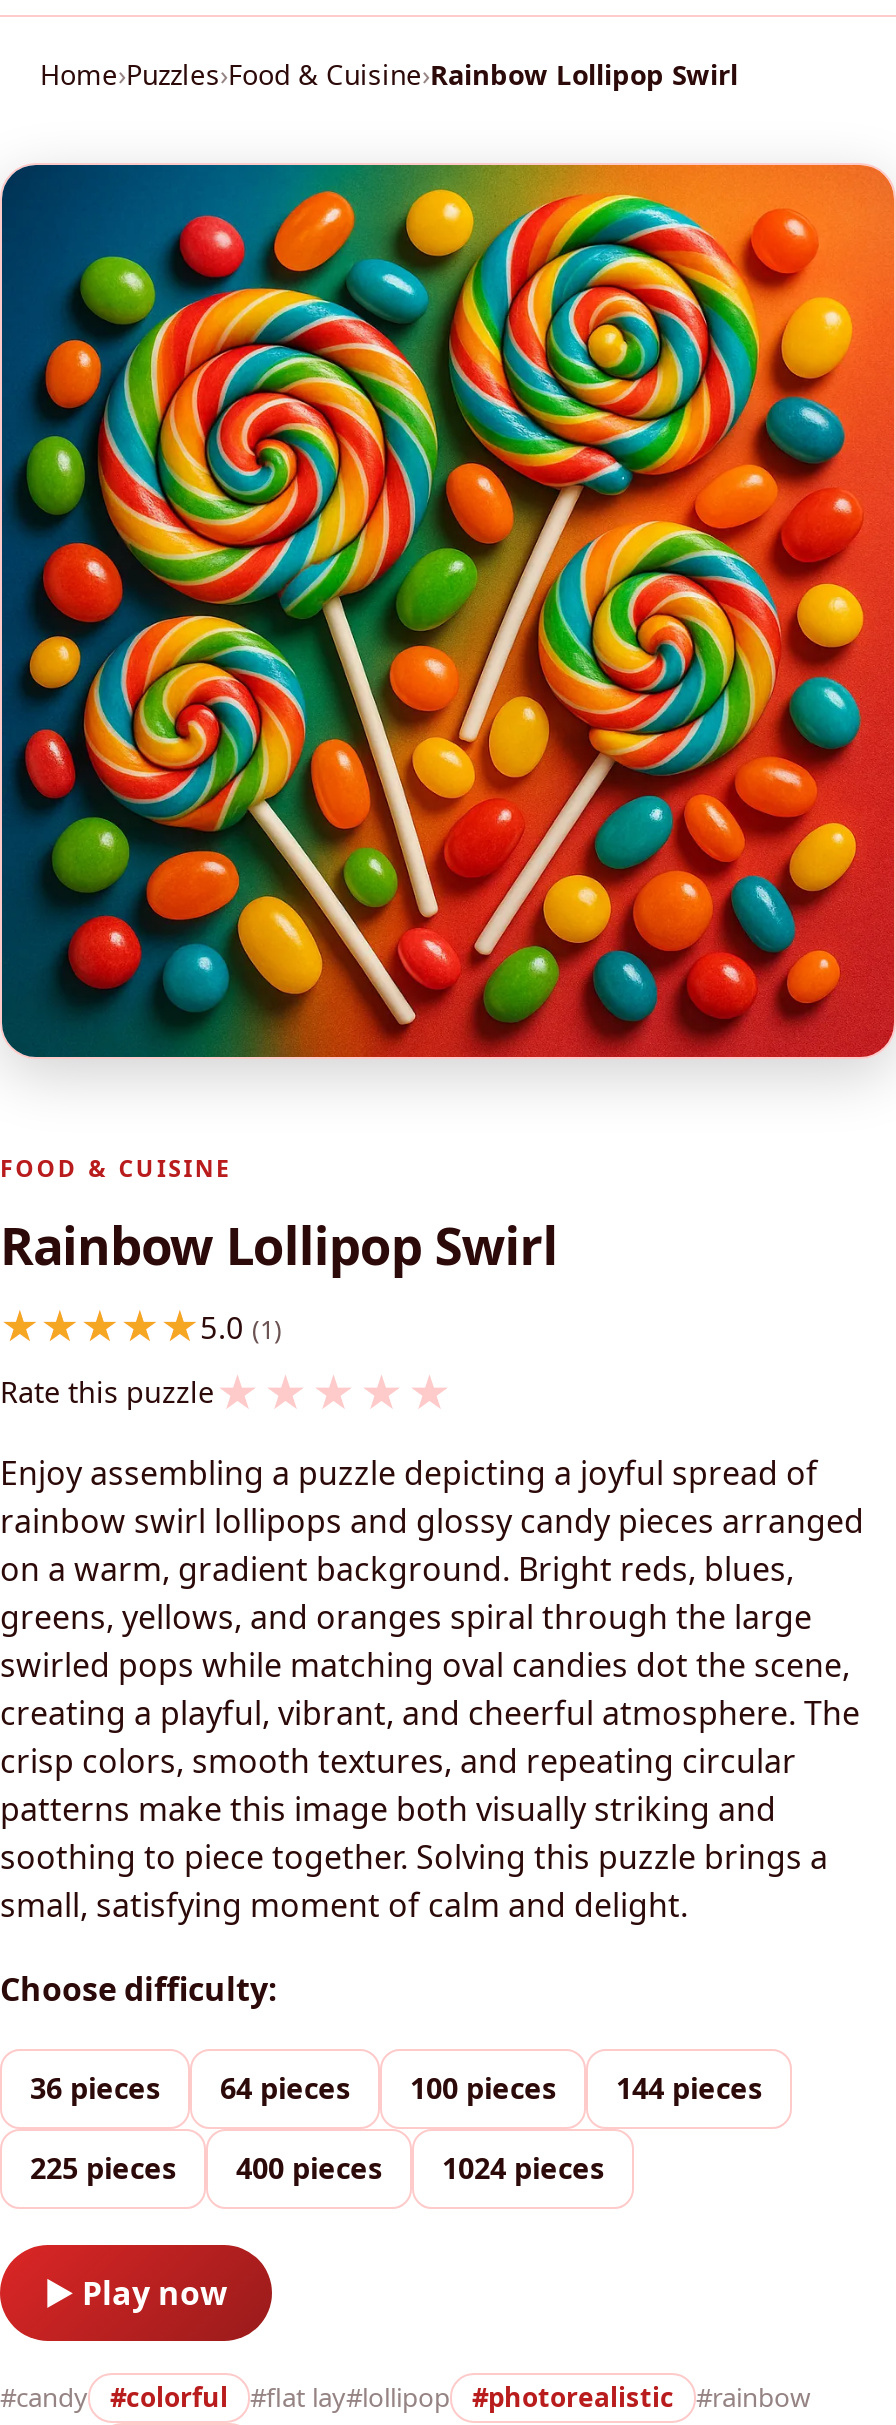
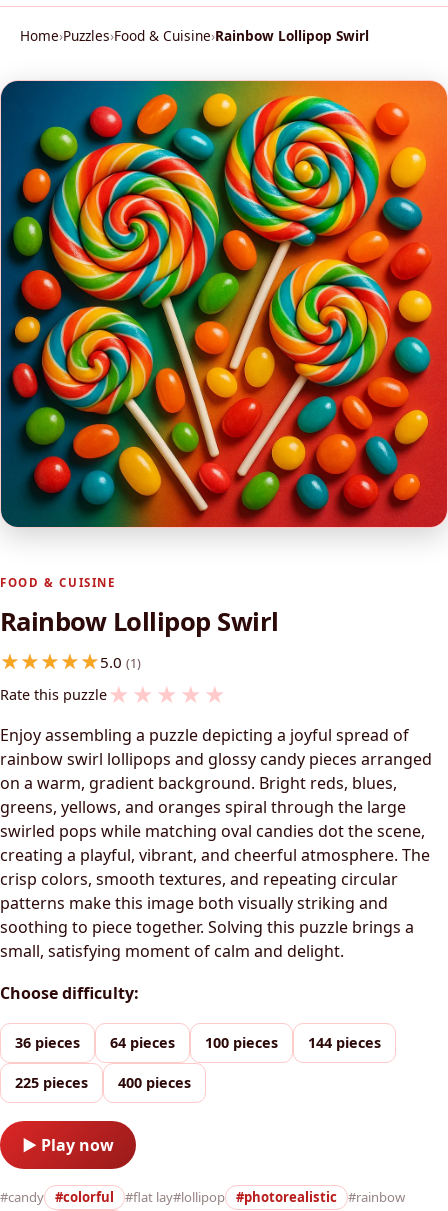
- 1024 pieces
